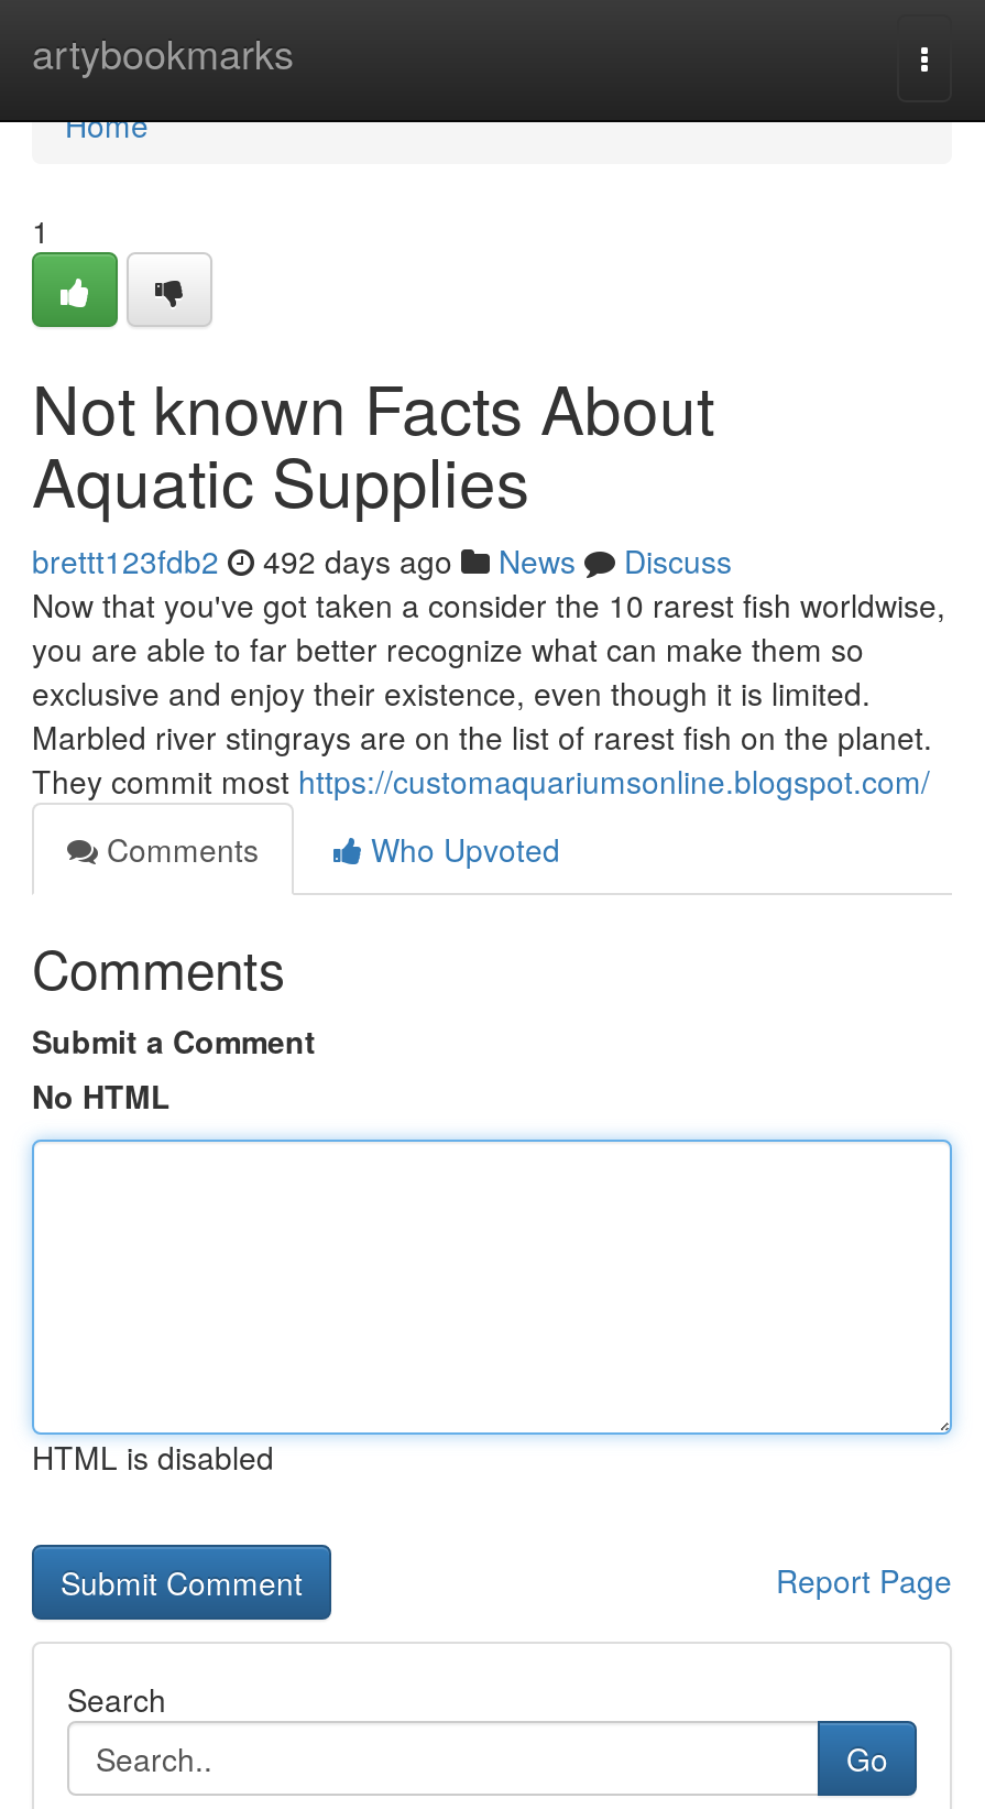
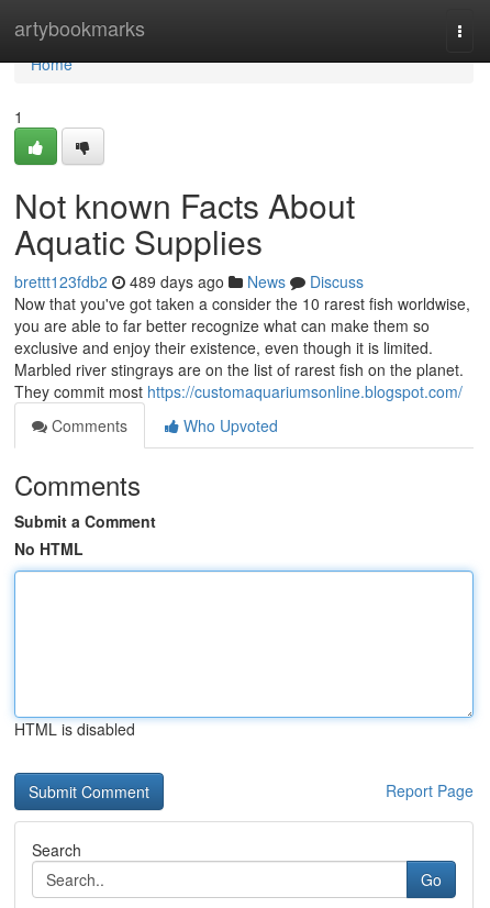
- brettt123fdb2 492 days ago News Discuss
+ brettt123fdb2 489 days ago News Discuss
